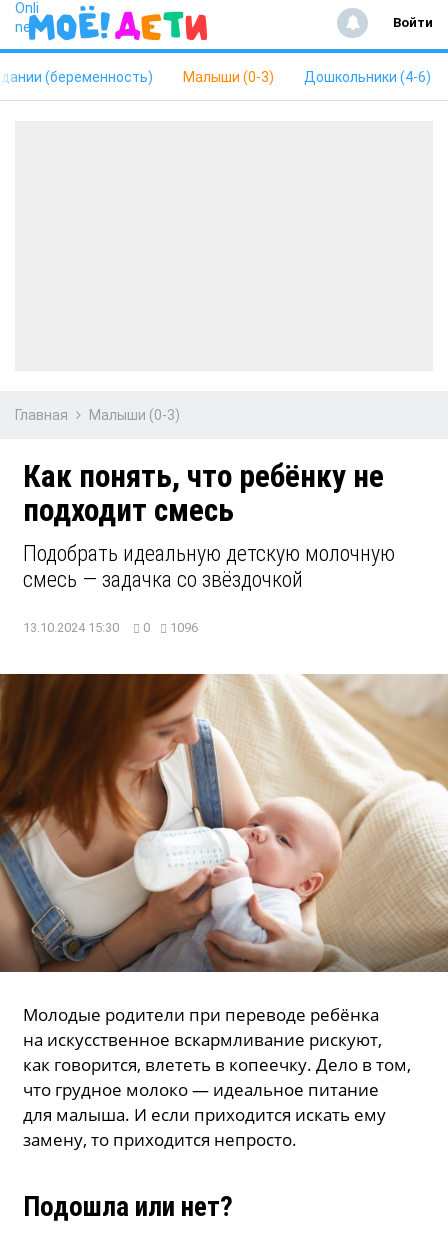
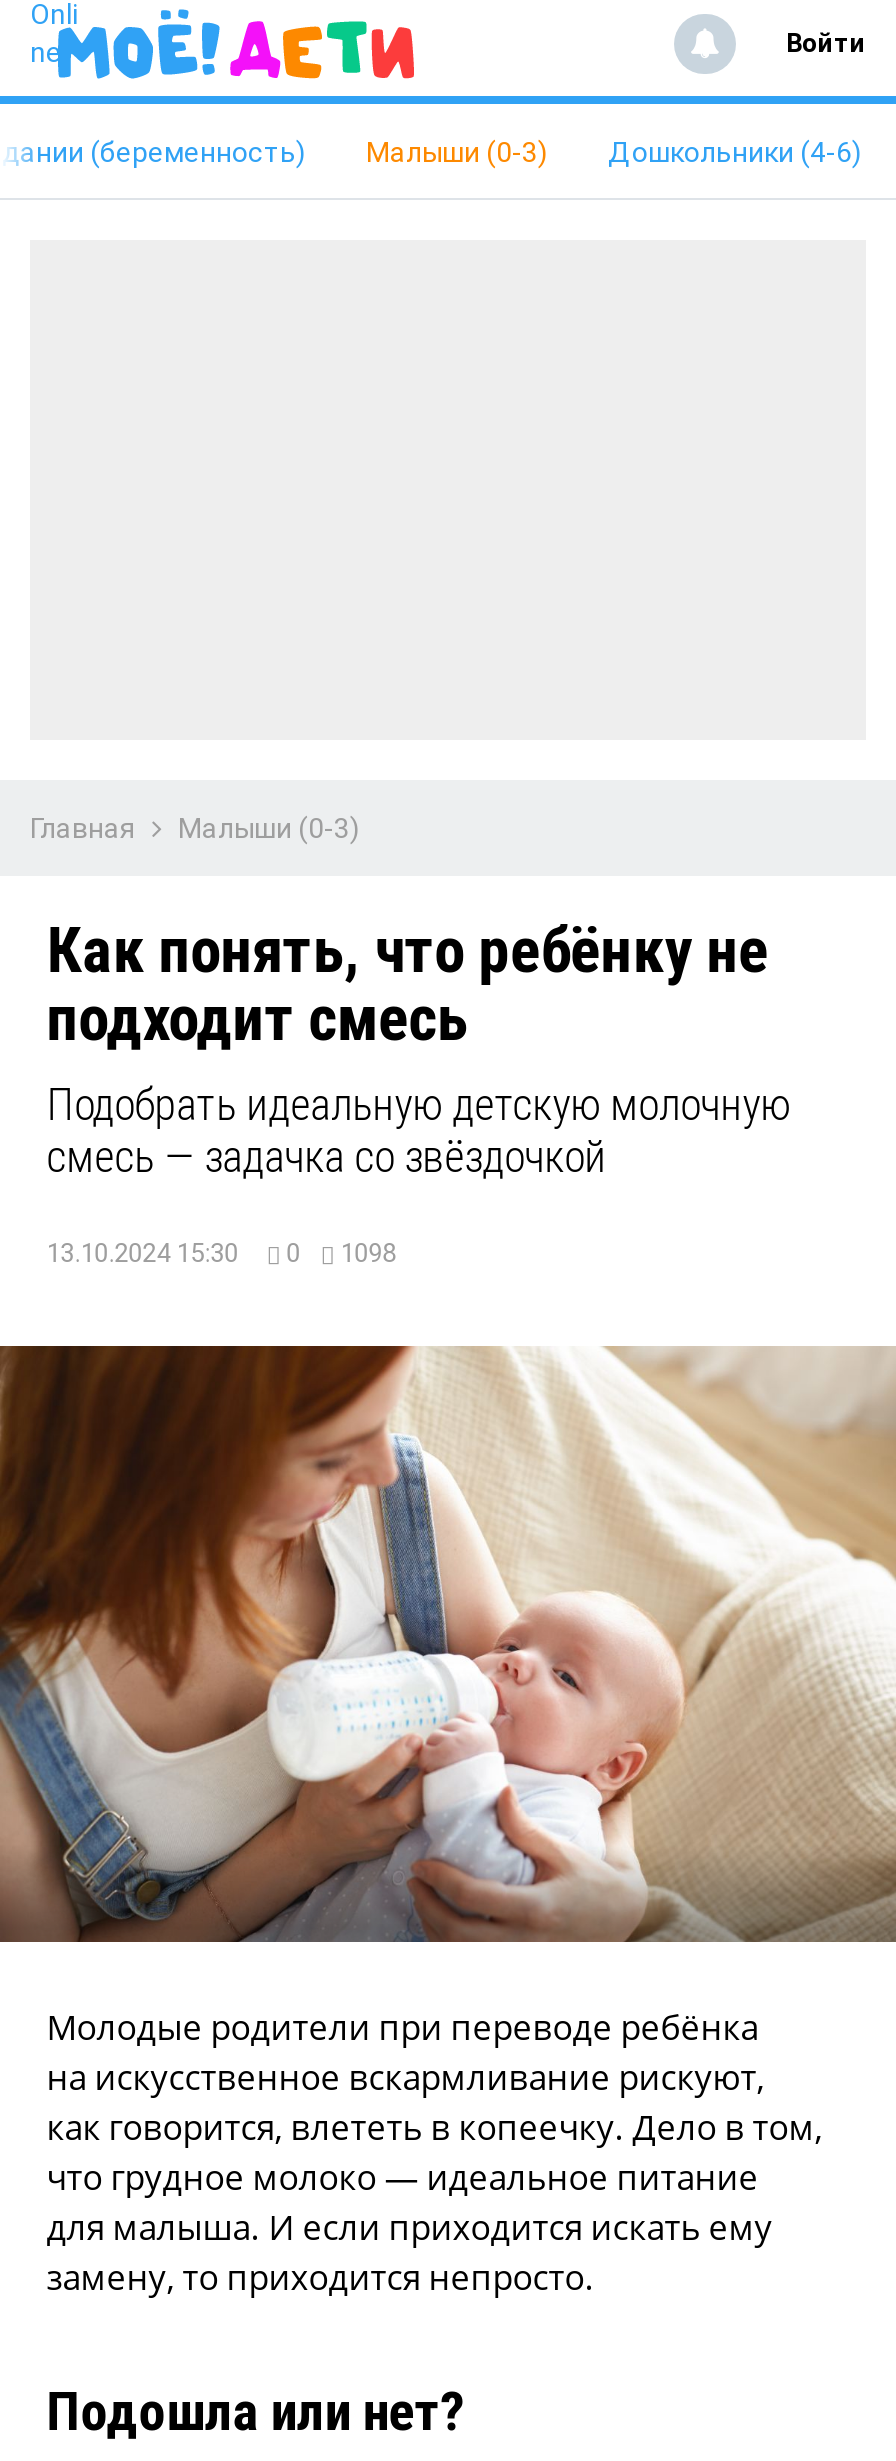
- 13.10.2024 15:30 0 1096
+ 13.10.2024 15:30 0 1098
